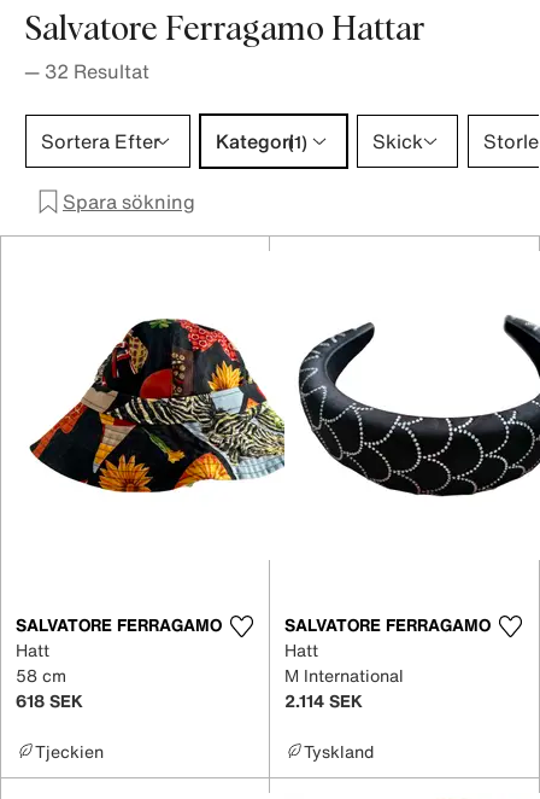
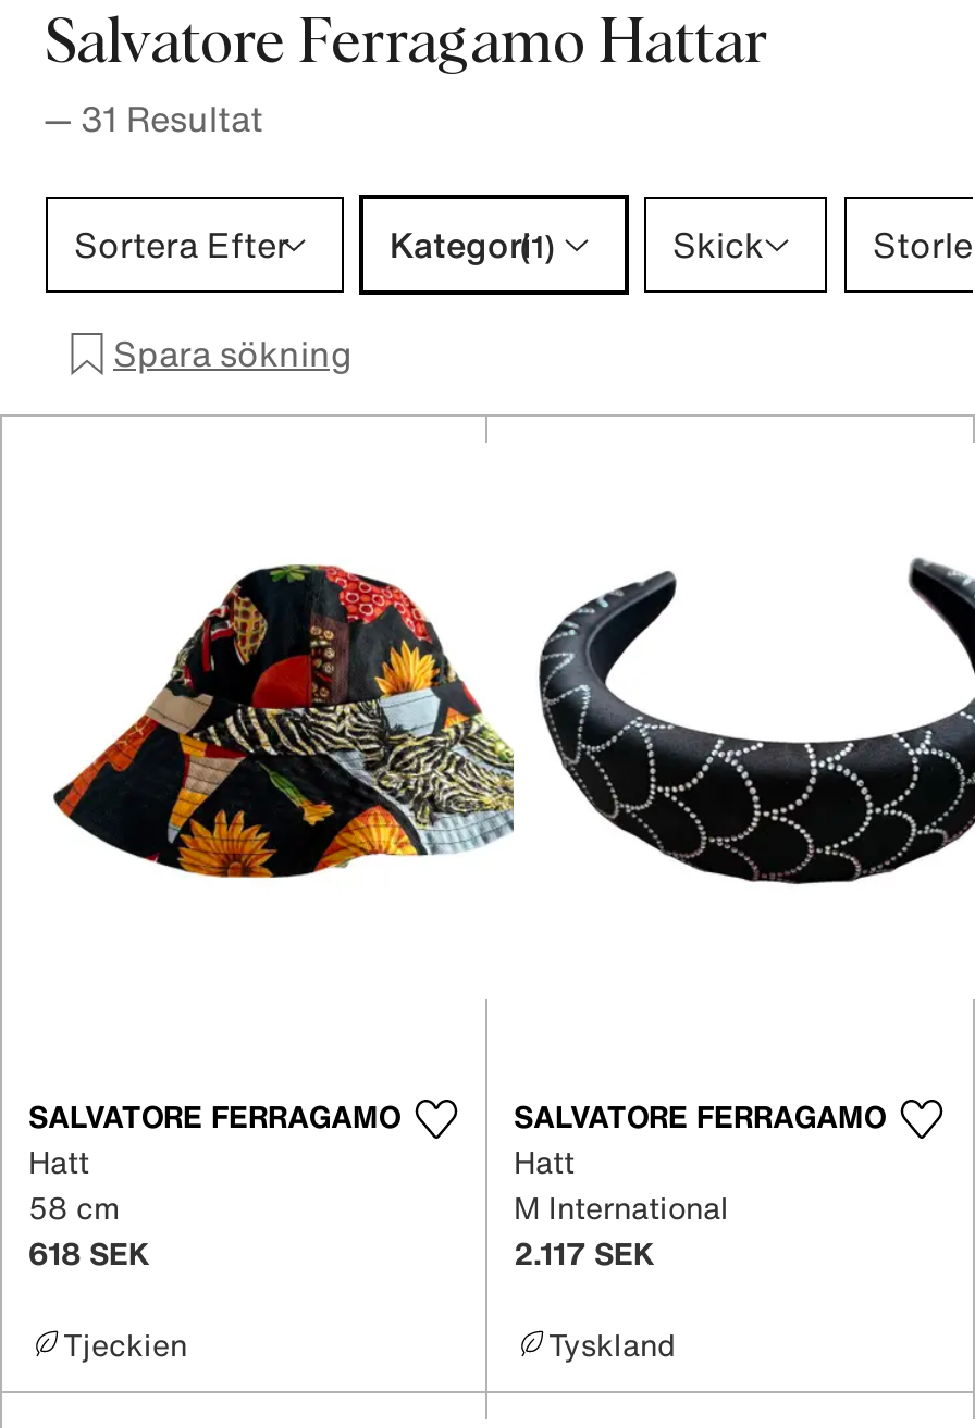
- — 32 Resultat
+ — 31 Resultat

- 2.114 SEK
+ 2.117 SEK
